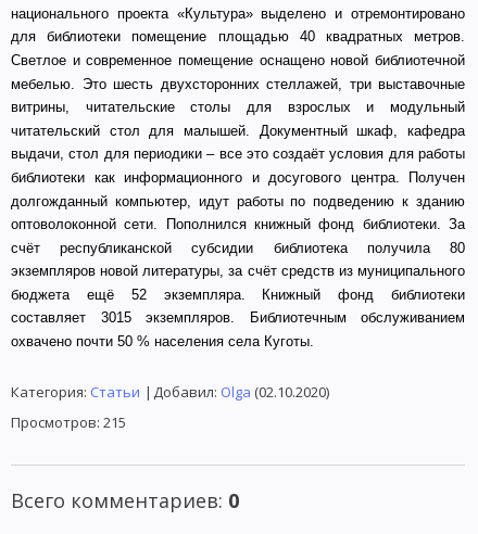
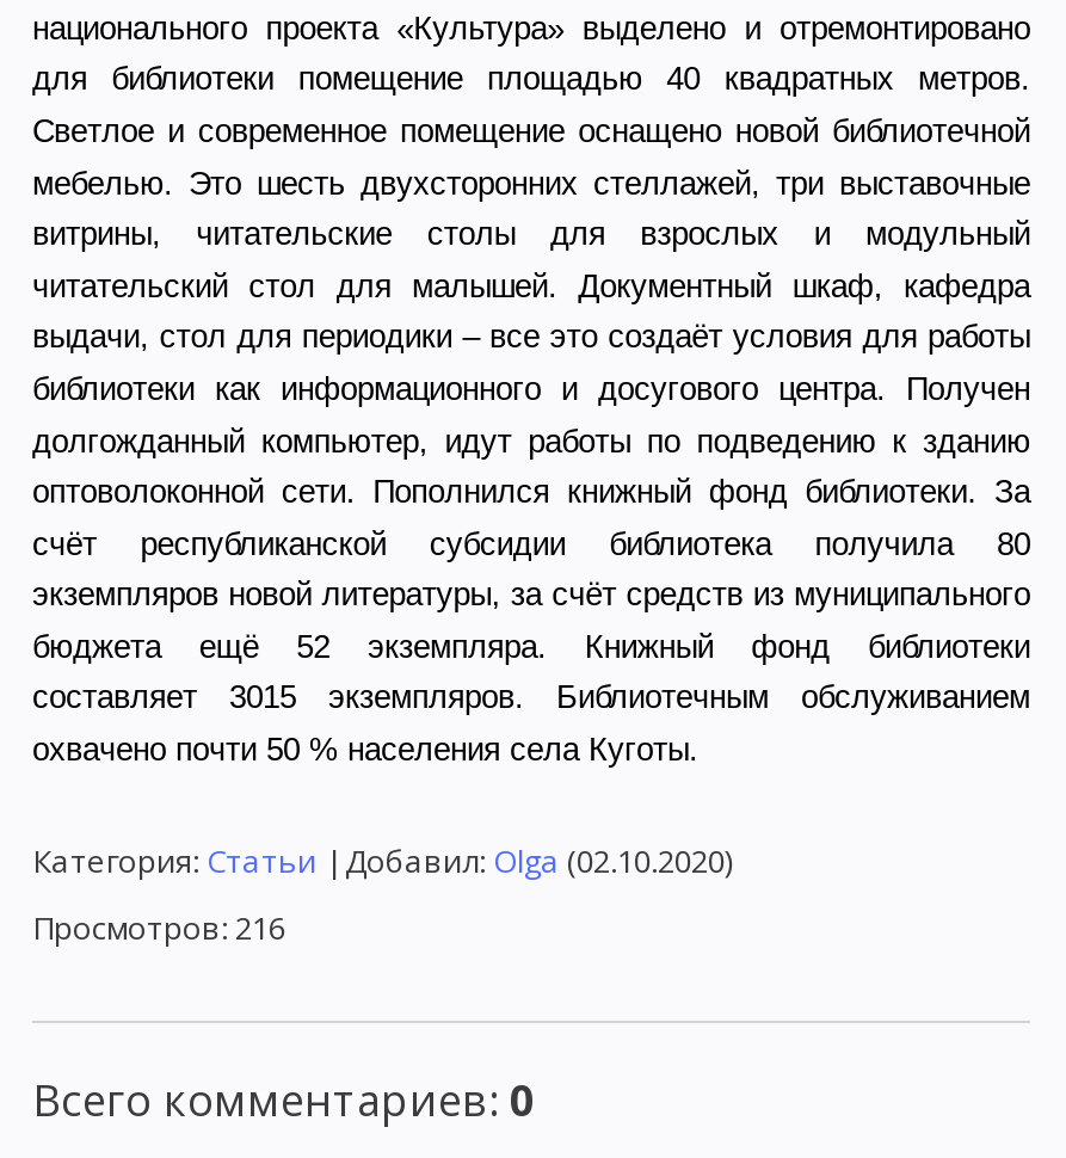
- Просмотров: 215
+ Просмотров: 216
